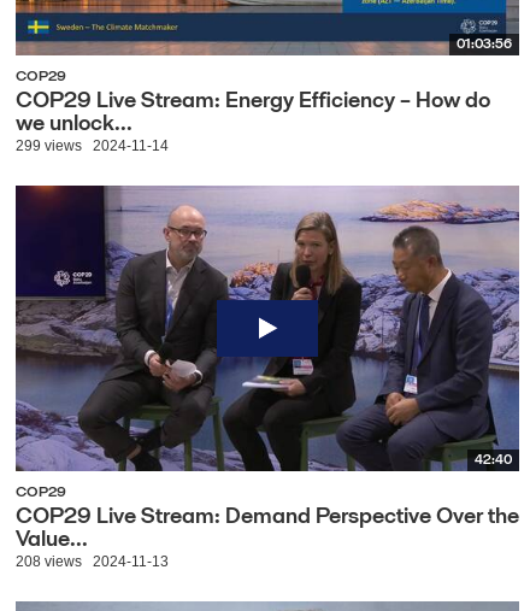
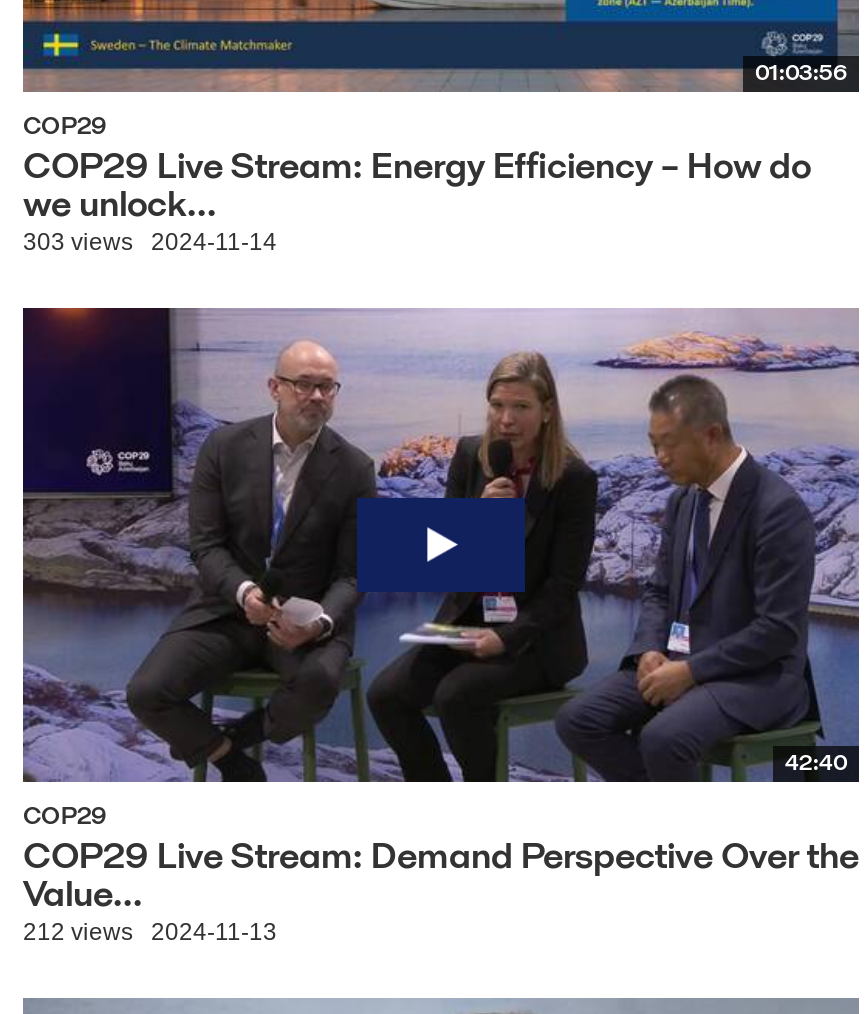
- 299 views 2024-11-14
+ 303 views 2024-11-14

- 208 views 2024-11-13
+ 212 views 2024-11-13
